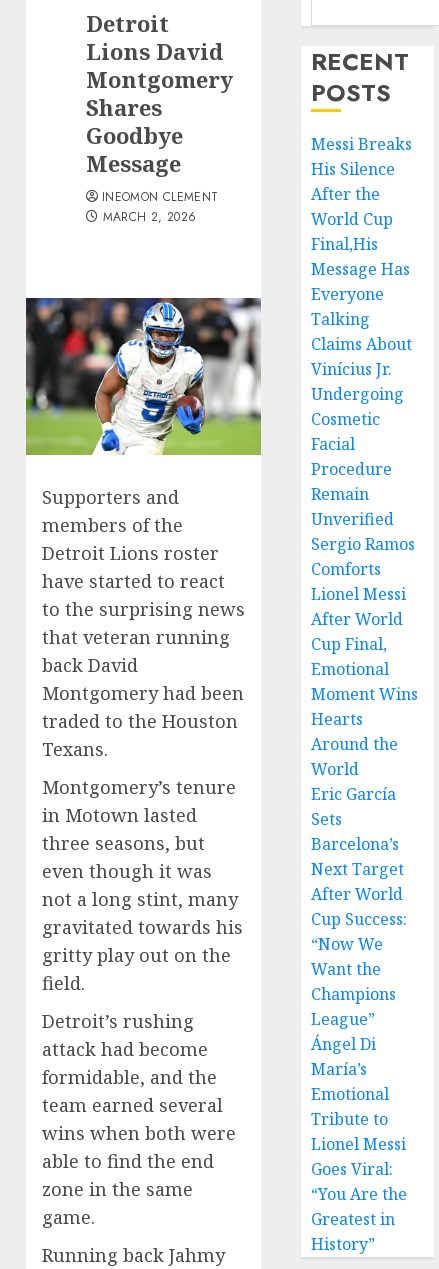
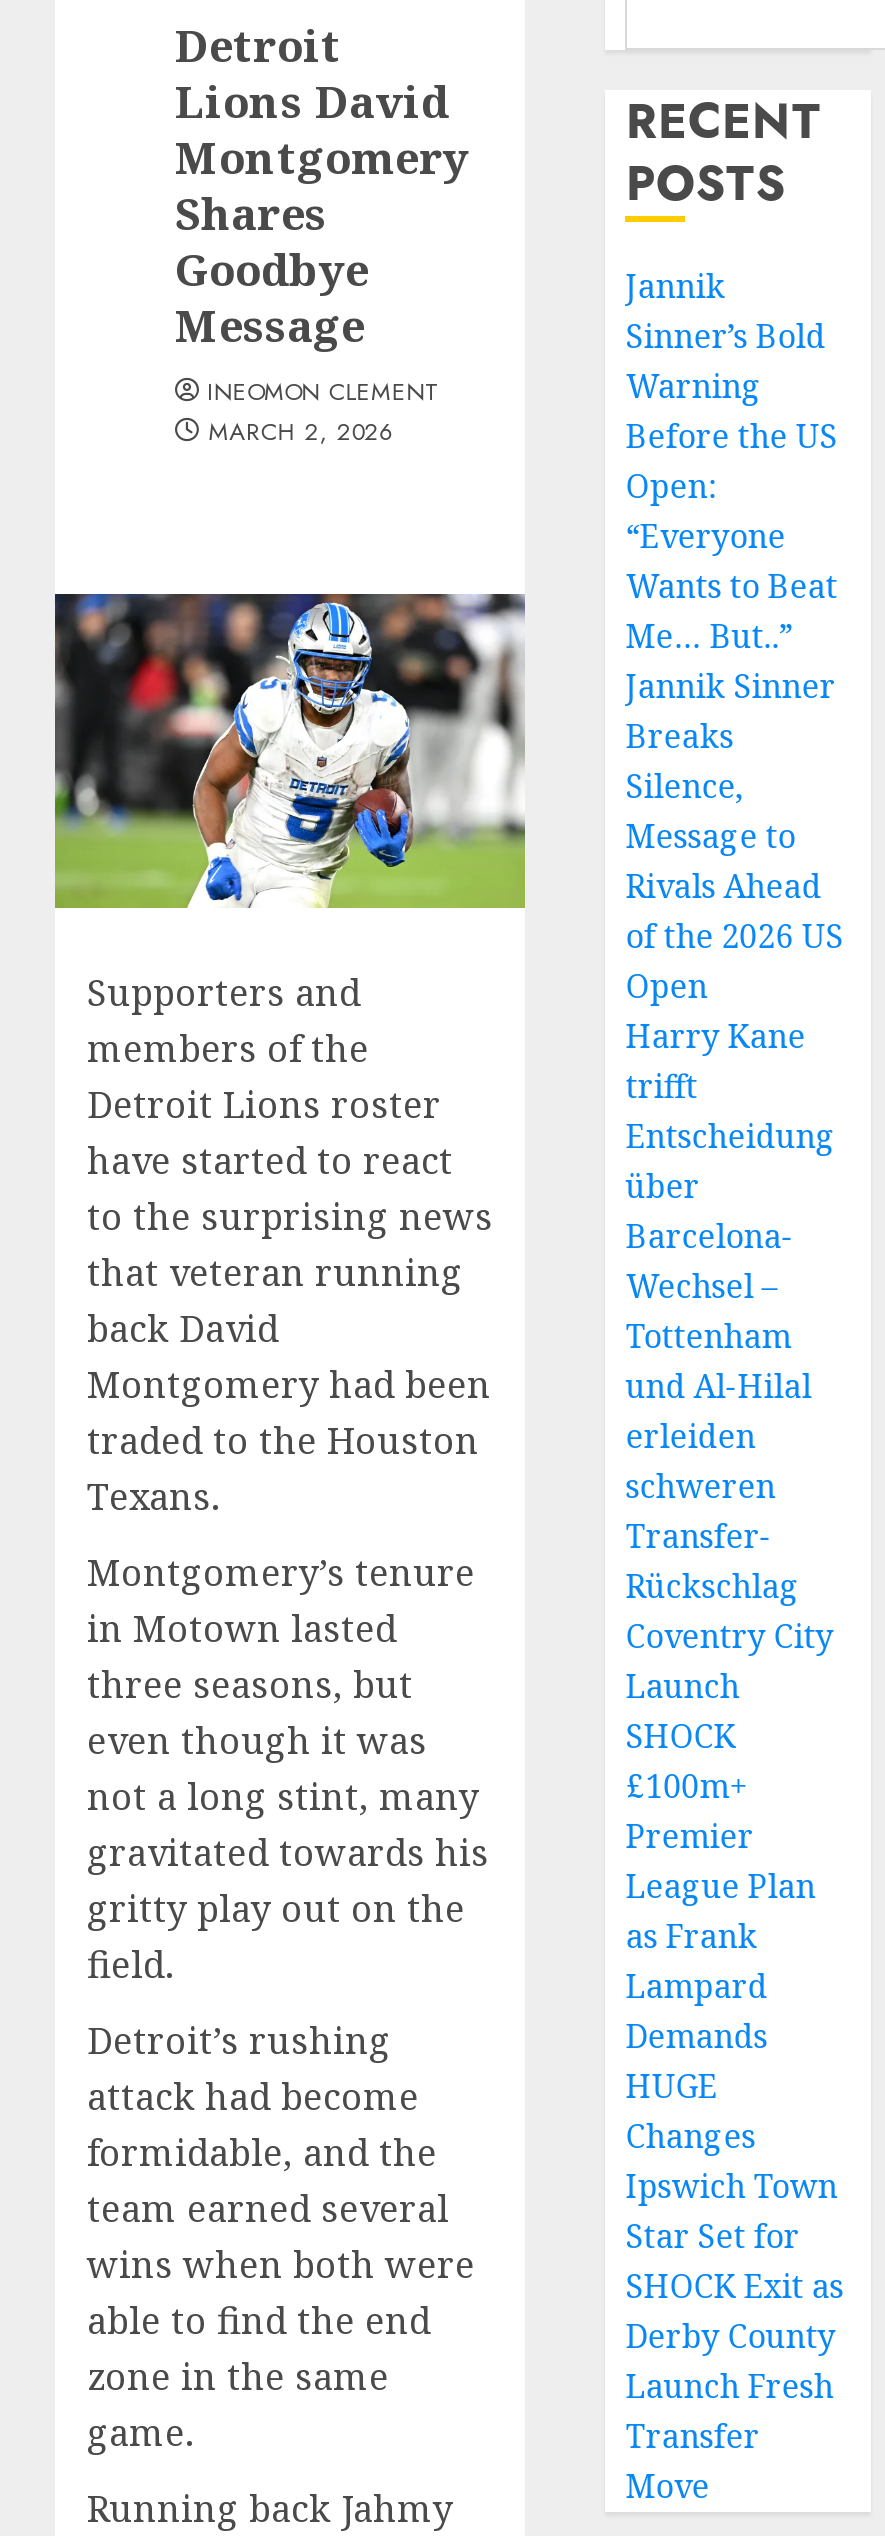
- Messi Breaks
- His Silence
- After the
- World Cup
- Final,His
- Message Has
- Everyone
- Talking
- Claims About
- Vinícius Jr.
- Undergoing
- Cosmetic
- Facial
- Procedure
- Remain
- Unverified
- Sergio Ramos
- Comforts
- Lionel Messi
- After World
- Cup Final,
- Emotional
- Moment Wins
- Hearts
- Around the
- World
- Eric García
- Sets
- Barcelona’s
- Next Target
- After World
- Cup Success:
- “Now We
- Want the
- Champions
- League”
- Ángel Di
- María’s
- Emotional
- Tribute to
- Lionel Messi
- Goes Viral:
- “You Are the
- Greatest in
- History”
+ Jannik
+ Sinner’s Bold
+ Warning
+ Before the US
+ Open:
+ “Everyone
+ Wants to Beat
+ Me… But..”
+ Jannik Sinner
+ Breaks
+ Silence,
+ Message to
+ Rivals Ahead
+ of the 2026 US
+ Open
+ Harry Kane
+ trifft
+ Entscheidung
+ über
+ Barcelona-
+ Wechsel –
+ Tottenham
+ und Al-Hilal
+ erleiden
+ schweren
+ Transfer-
+ Rückschlag
+ Coventry City
+ Launch
+ SHOCK
+ £100m+
+ Premier
+ League Plan
+ as Frank
+ Lampard
+ Demands
+ HUGE
+ Changes
+ Ipswich Town
+ Star Set for
+ SHOCK Exit as
+ Derby County
+ Launch Fresh
+ Transfer
+ Move
